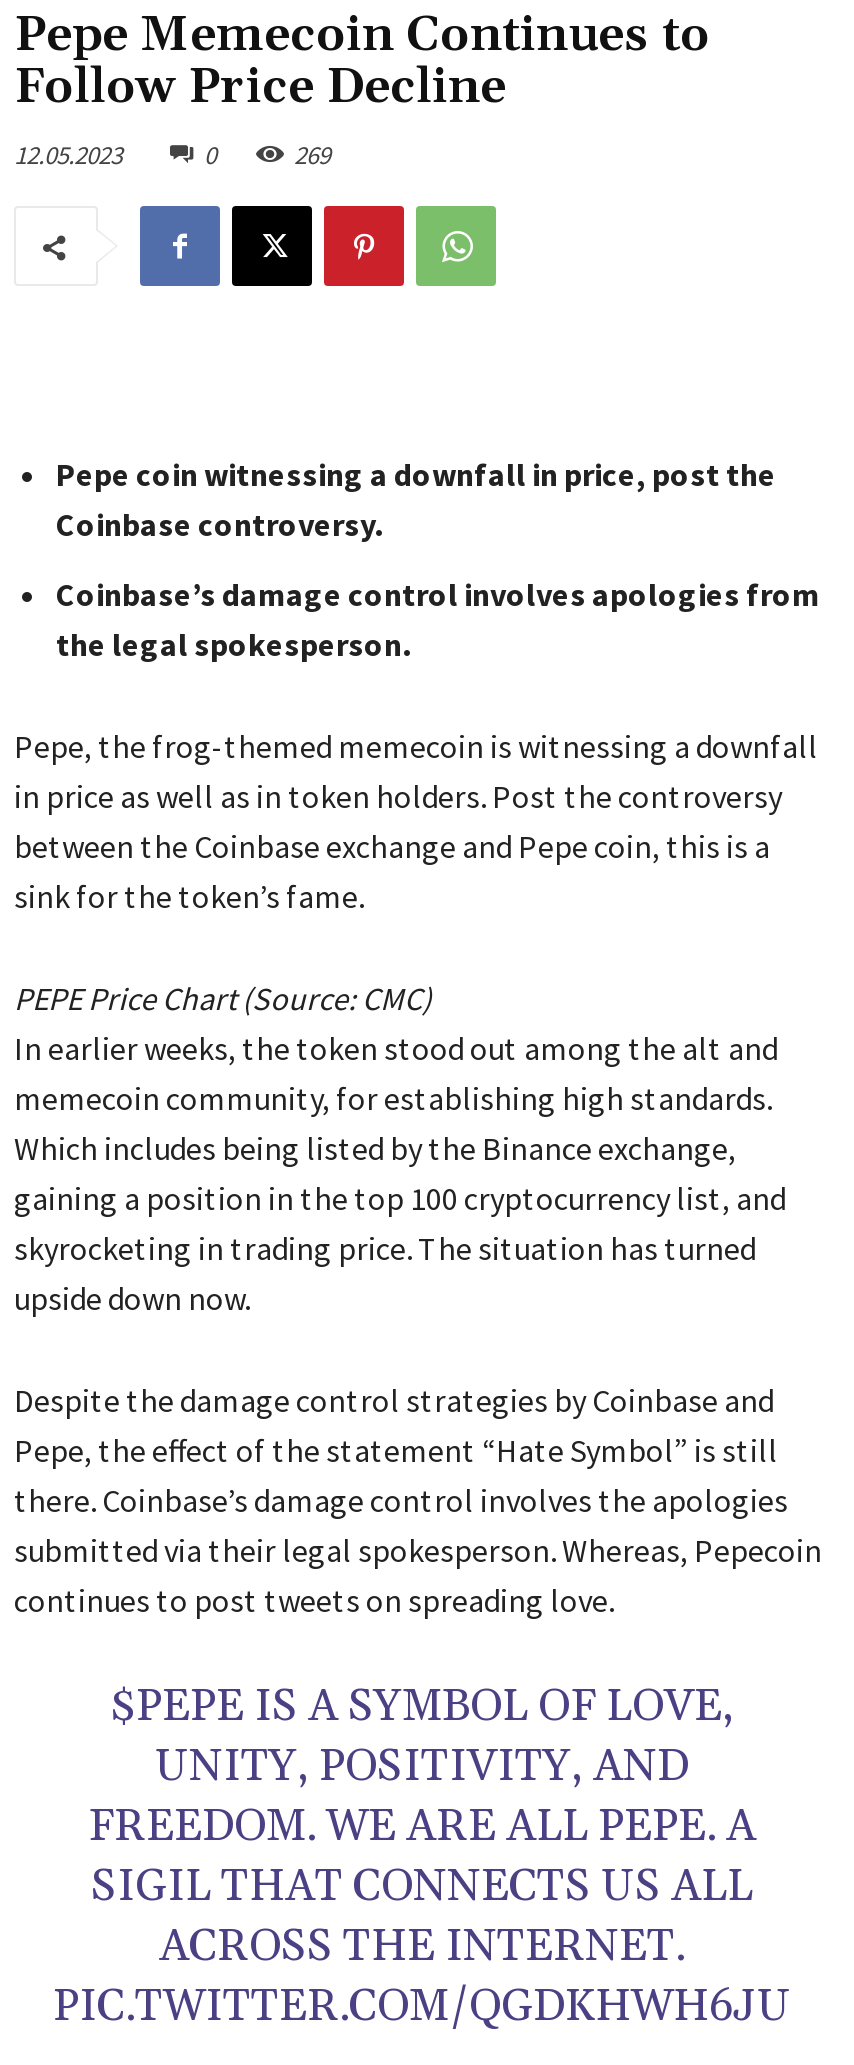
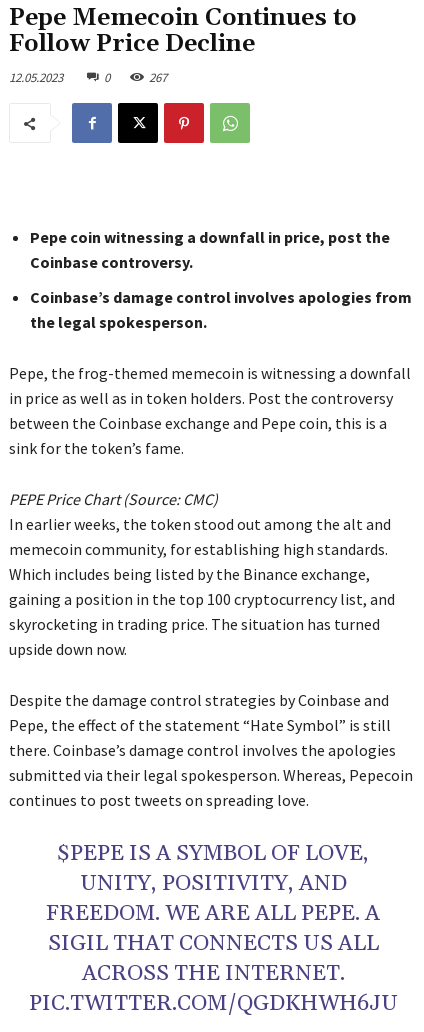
- 269
+ 267
